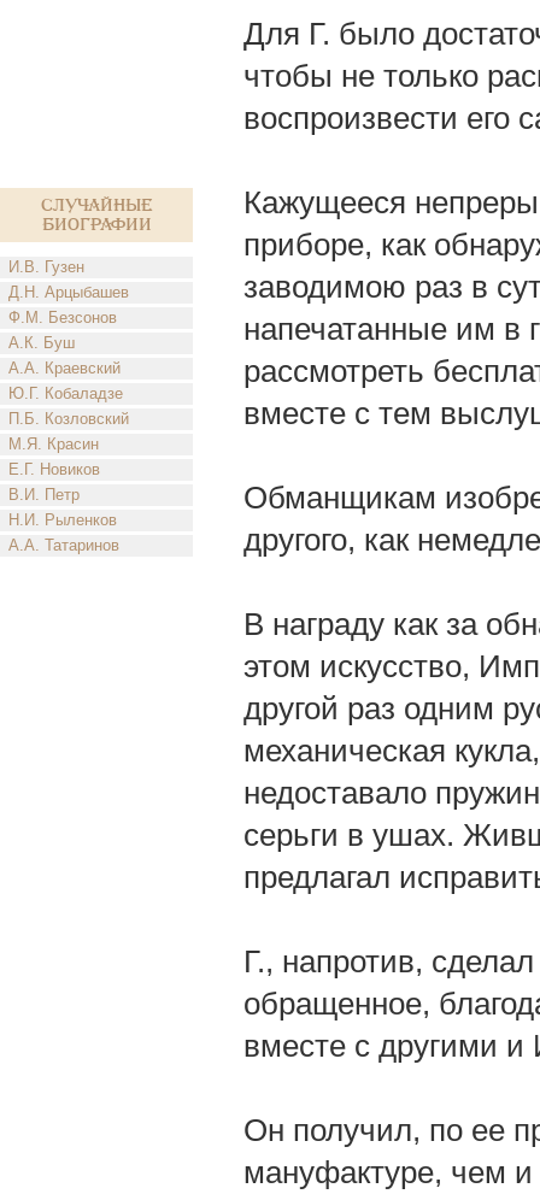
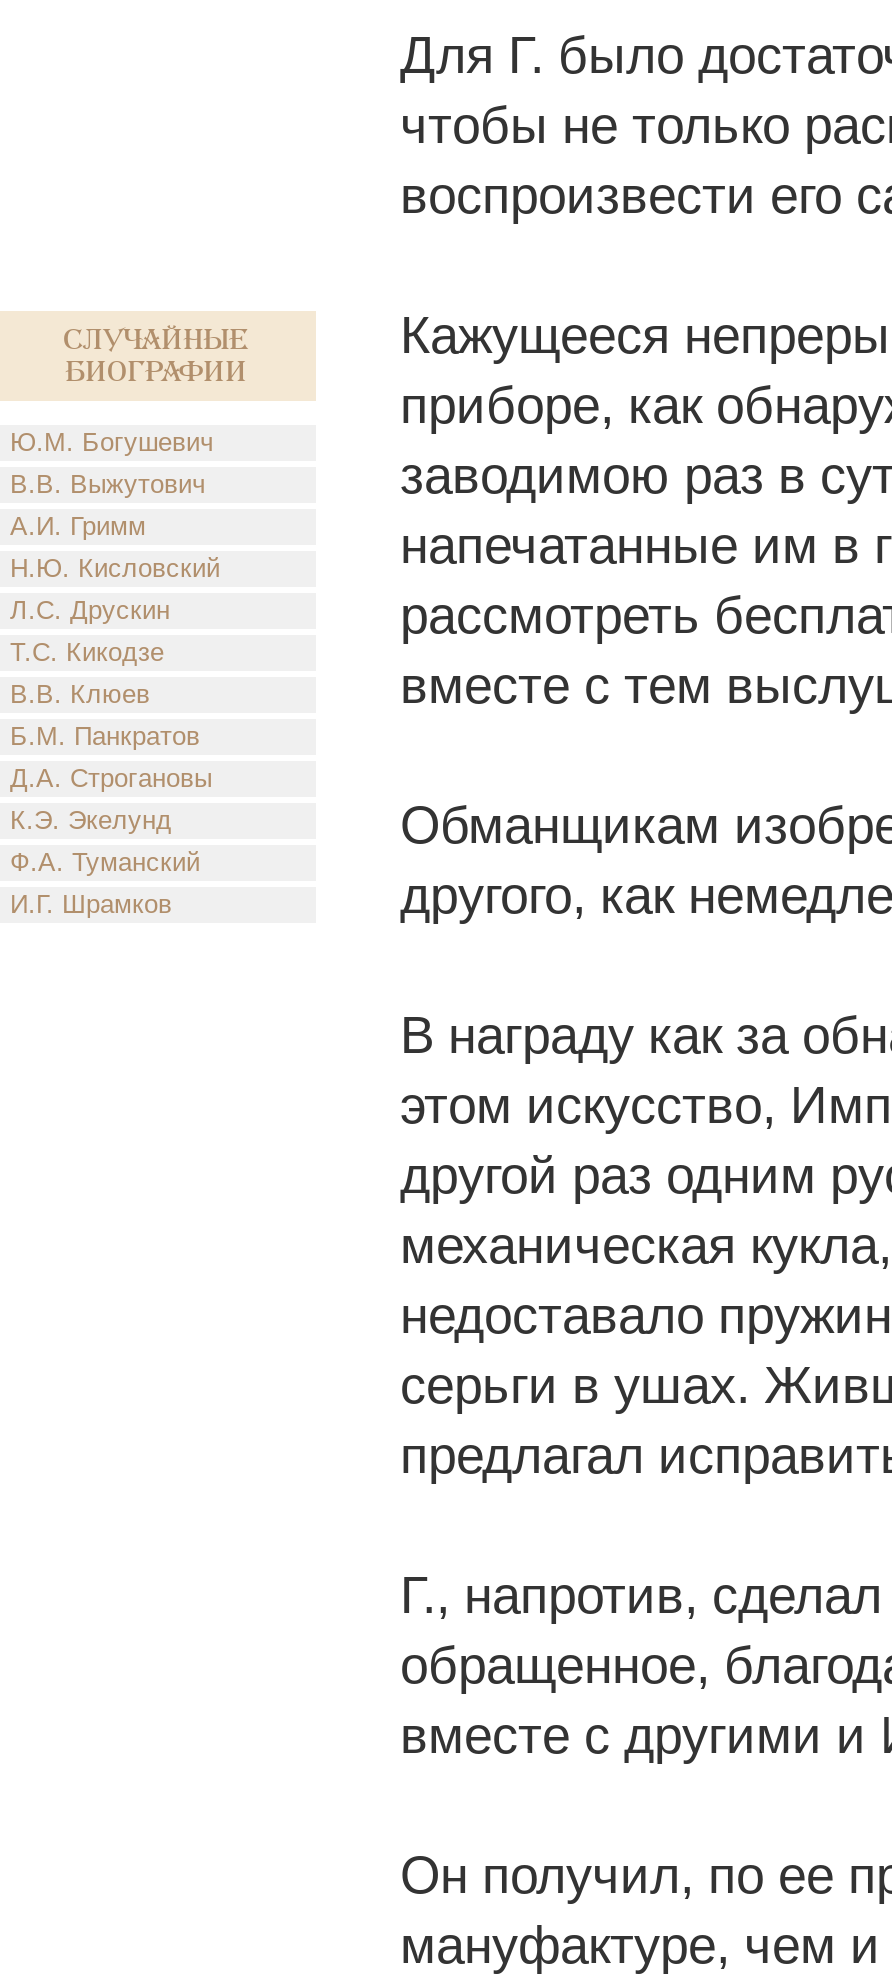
- И.В. Гузен
- Д.Н. Арцыбашев
- Ф.М. Безсонов
- А.К. Буш
- А.А. Краевский
- Ю.Г. Кобаладзе
- П.Б. Козловский
- М.Я. Красин
- Е.Г. Новиков
- В.И. Петр
- Н.И. Рыленков
- А.А. Татаринов
+ Ю.М. Богушевич
+ В.В. Выжутович
+ А.И. Гримм
+ Н.Ю. Кисловский
+ Л.С. Друскин
+ Т.С. Кикодзе
+ В.В. Клюев
+ Б.М. Панкратов
+ Д.А. Строгановы
+ К.Э. Экелунд
+ Ф.А. Туманский
+ И.Г. Шрамков
